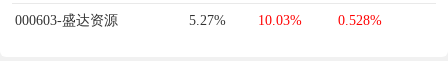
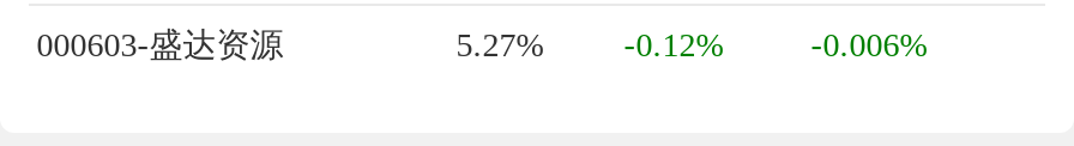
- 10.03%
+ -0.12%

- 0.528%
+ -0.006%
